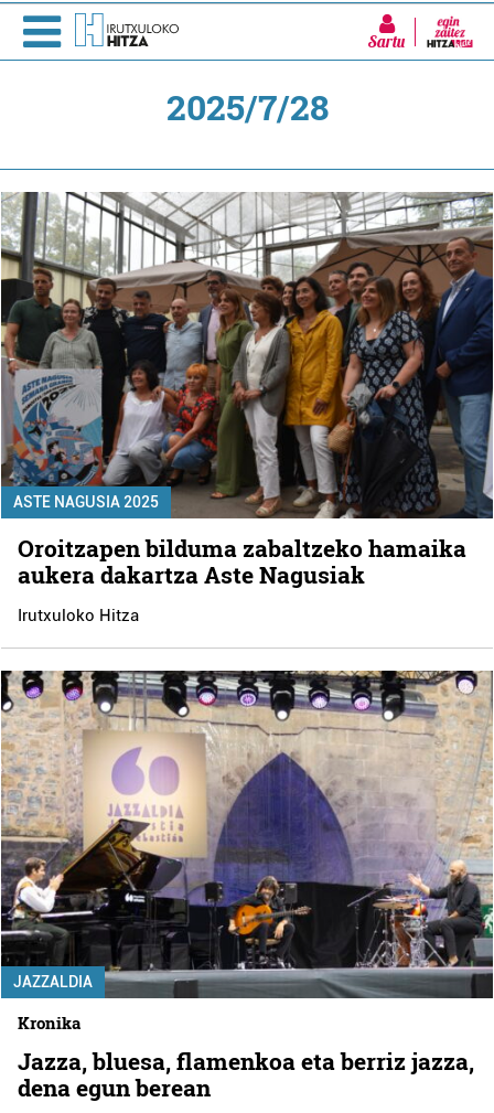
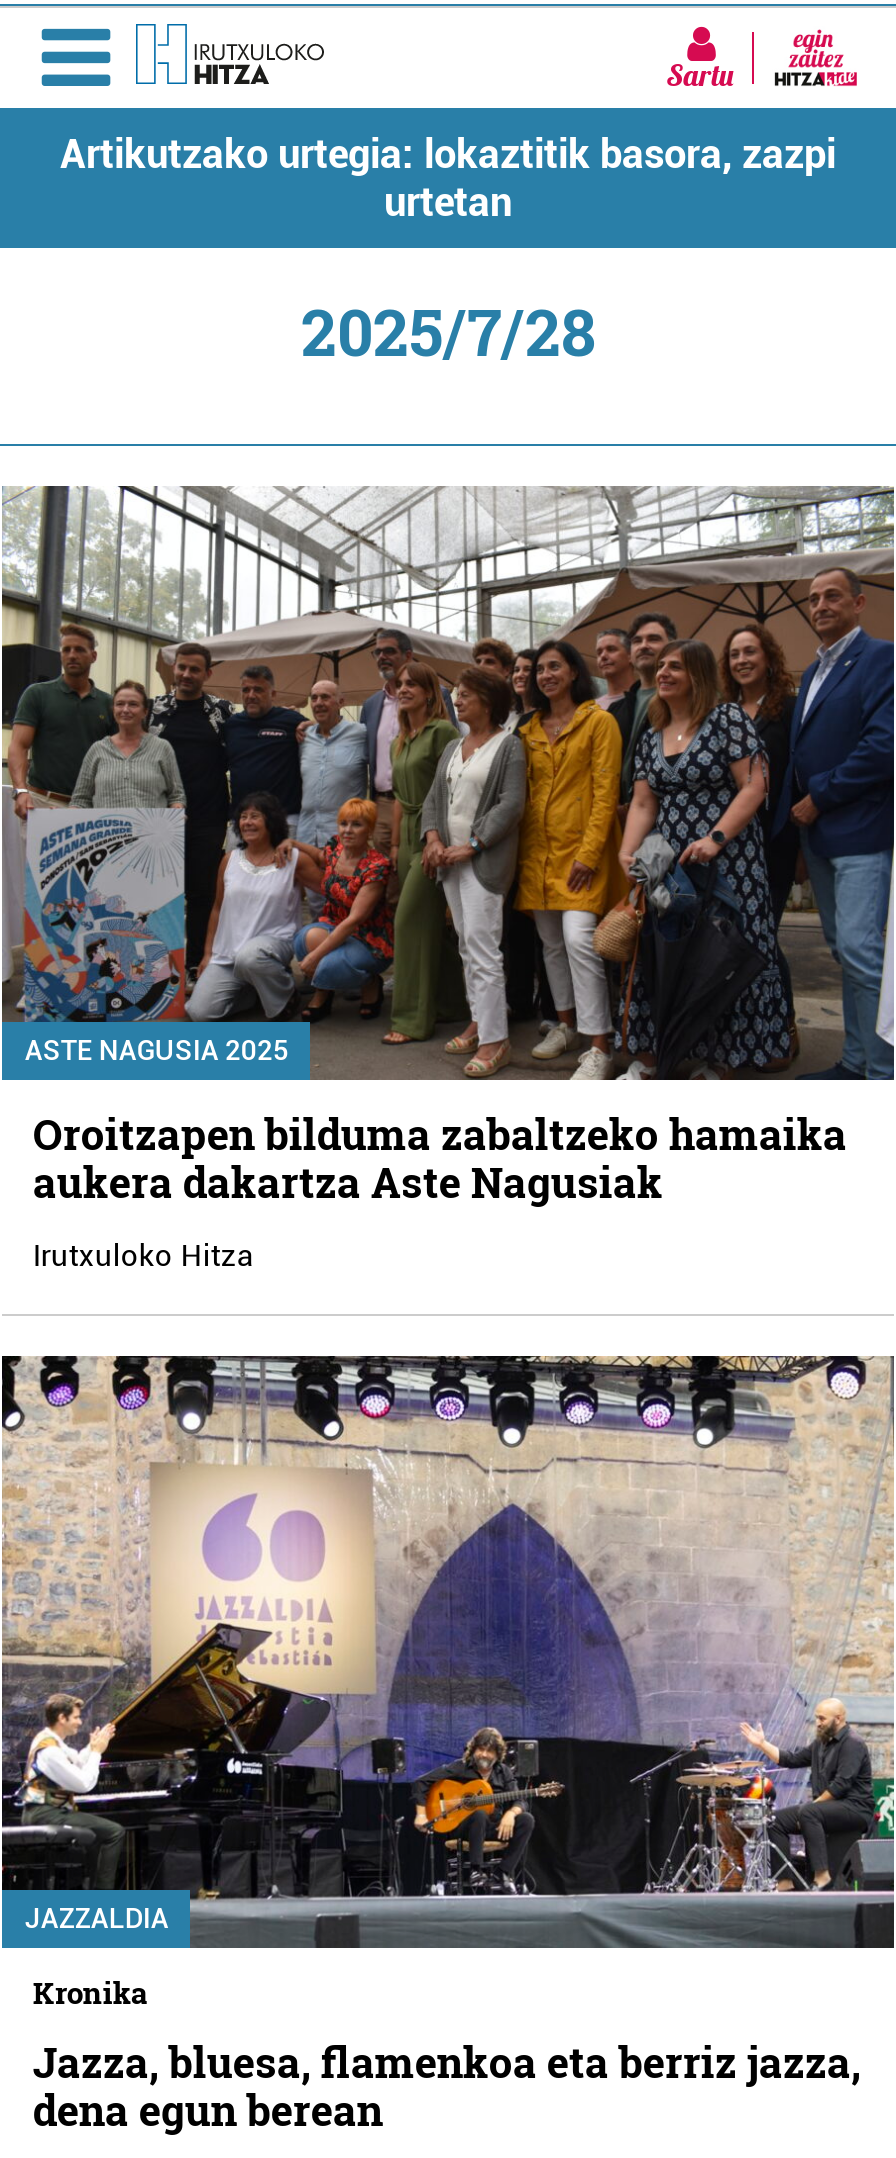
+ Artikutzako urtegia: lokaztitik basora, zazpi
+ urtetan
